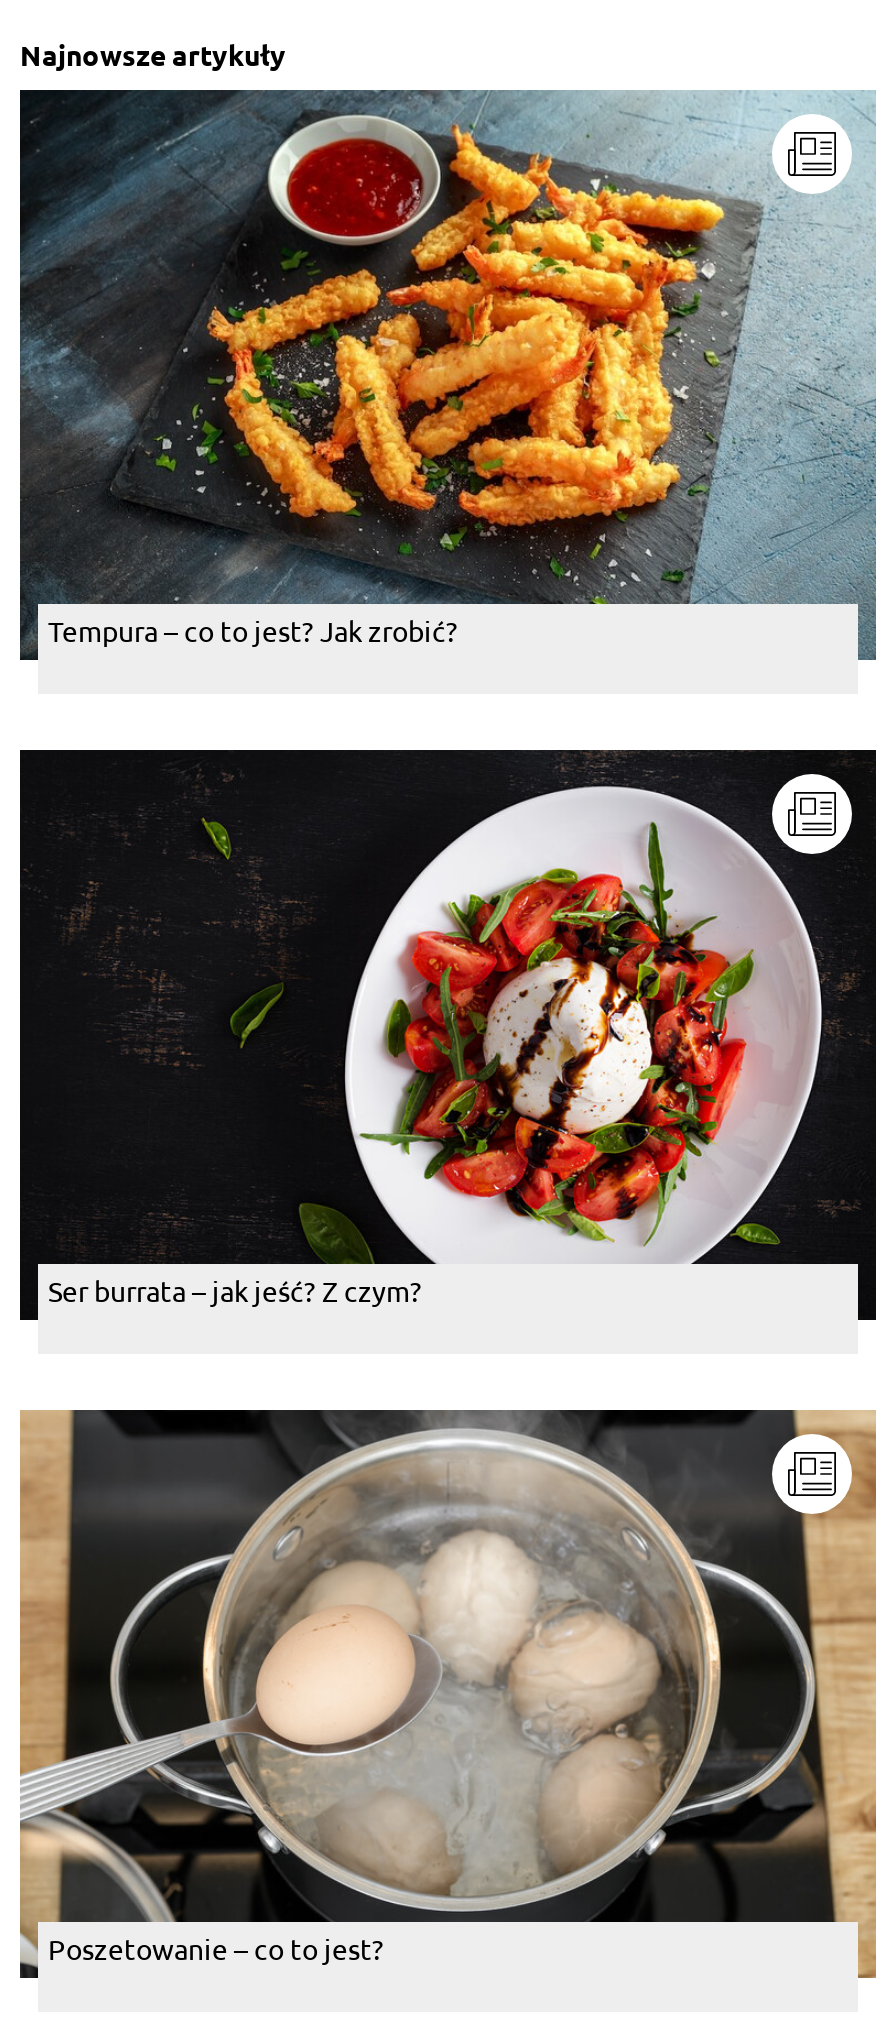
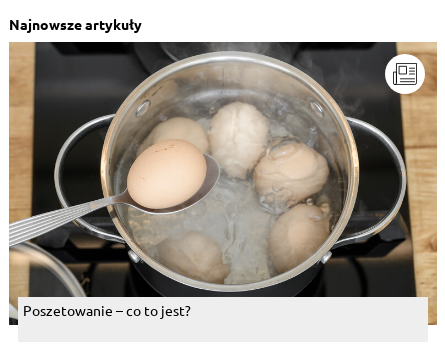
- [image]
- Tempura – co to jest? Jak zrobić?

- [image]
- Ser burrata – jak jeść? Z czym?
